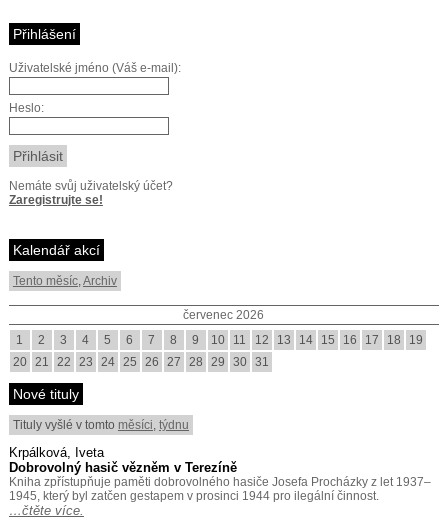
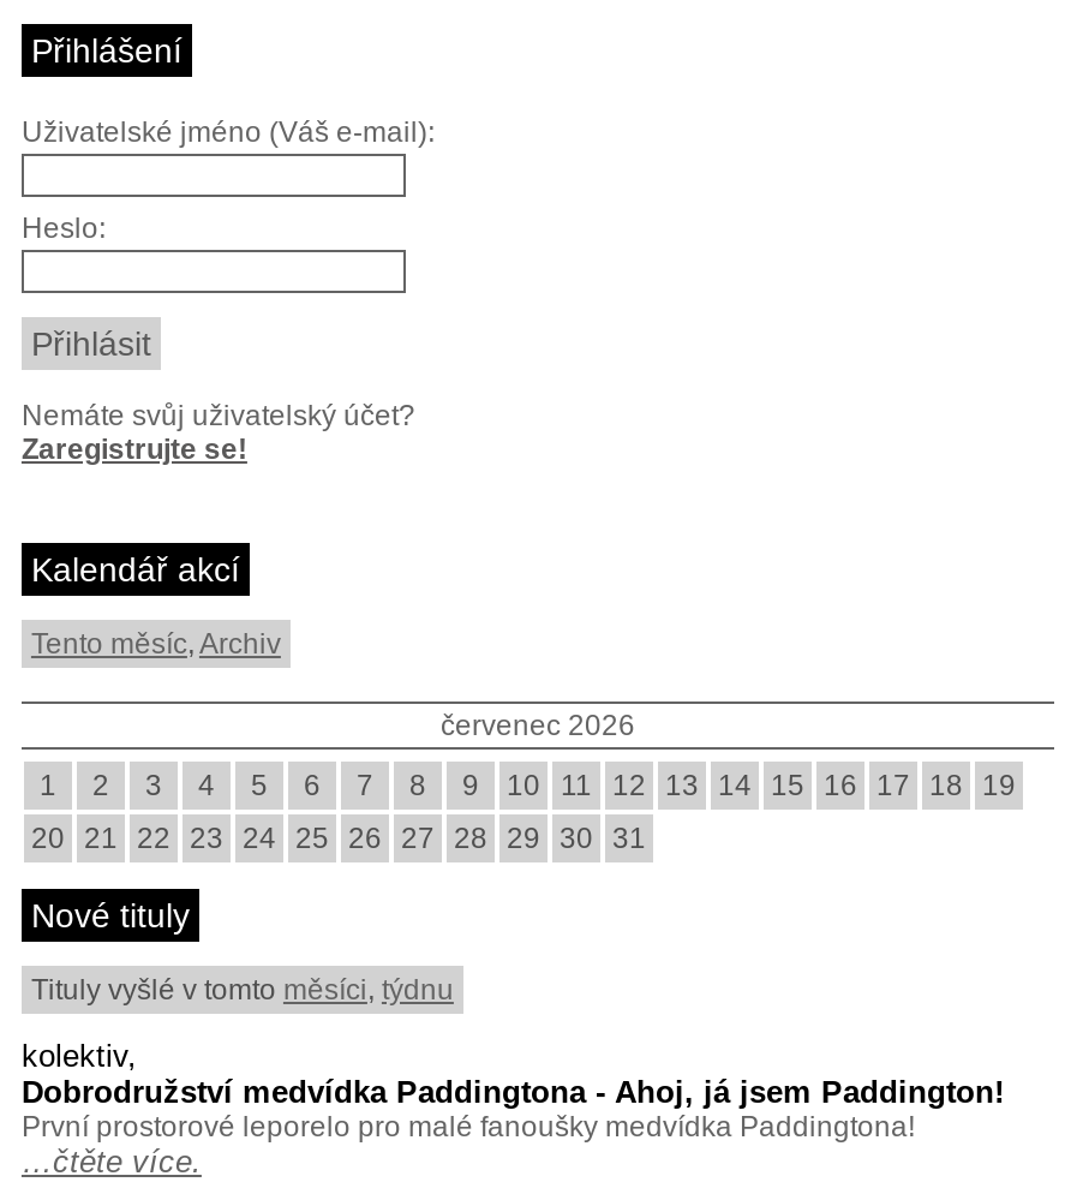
- Krpálková, Iveta
- Dobrovolný hasič vězněm v Terezíně
- Kniha zpřístupňuje paměti dobrovolného hasiče Josefa Procházky z let 1937–
- 1945, který byl zatčen gestapem v prosinci 1944 pro ilegální činnost.
+ kolektiv,
+ Dobrodružství medvídka Paddingtona - Ahoj, já jsem Paddington!
+ První prostorové leporelo pro malé fanoušky medvídka Paddingtona!
